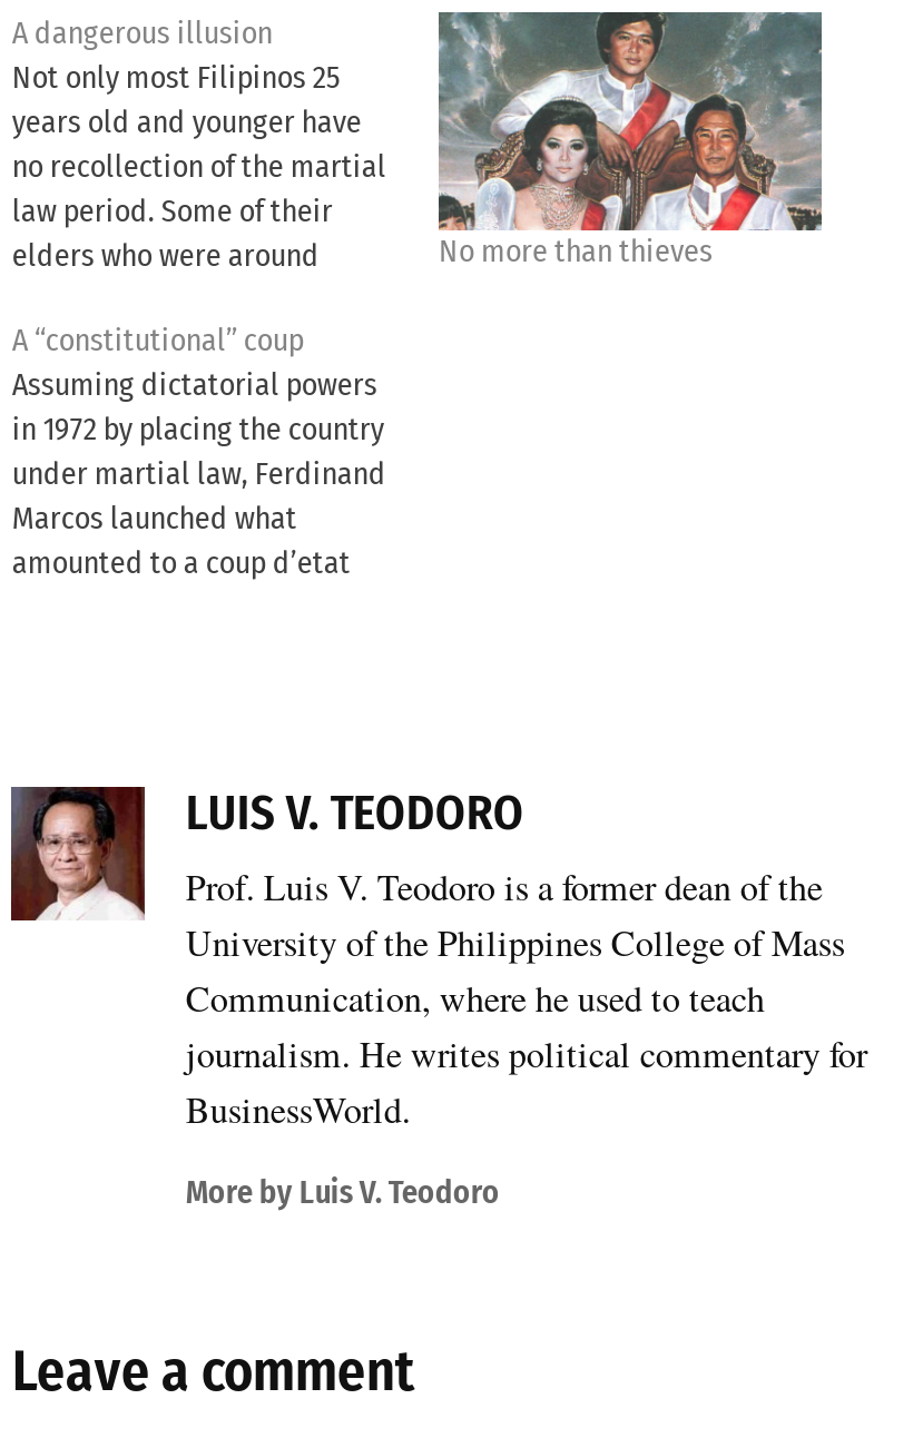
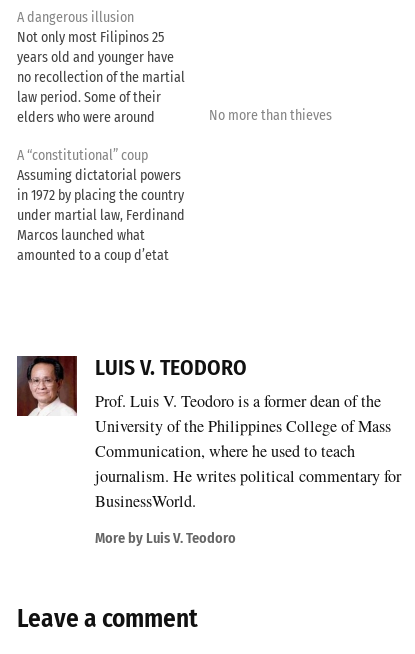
- [image]
